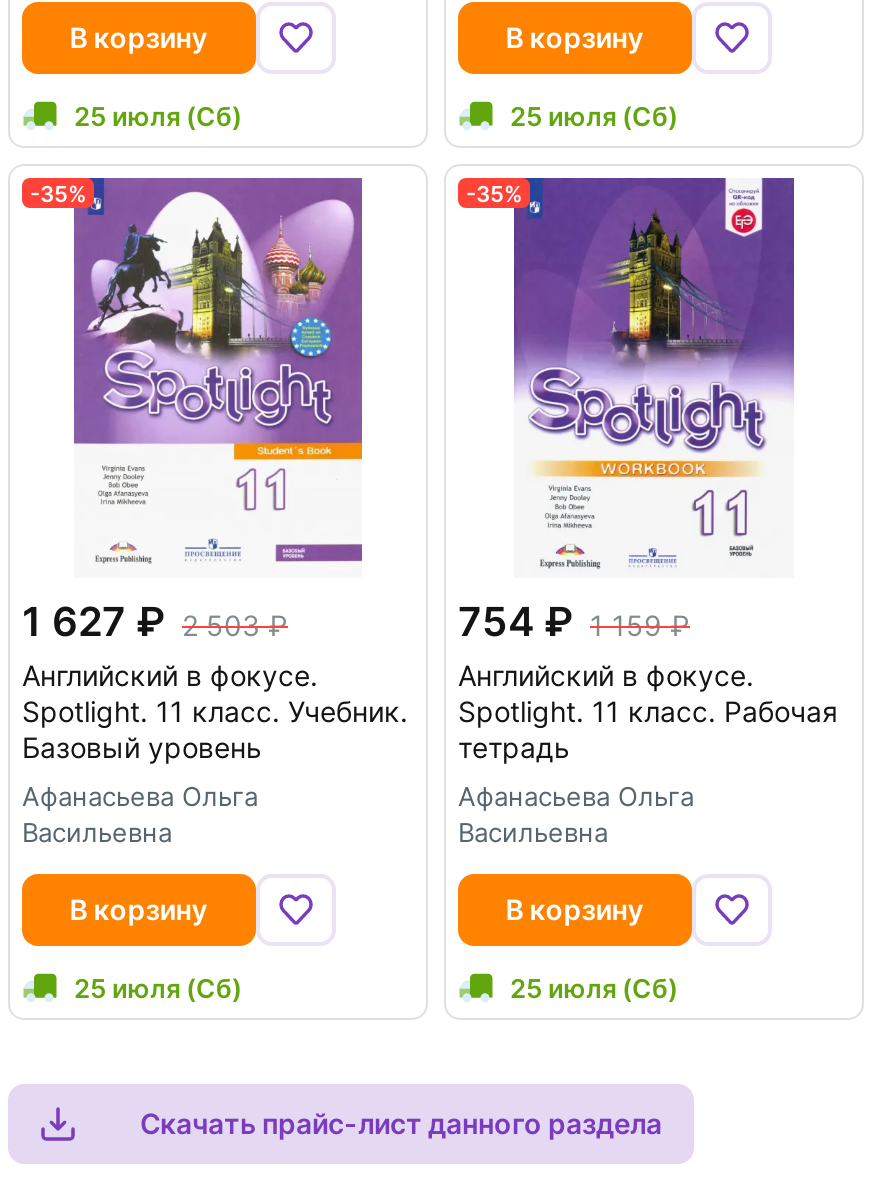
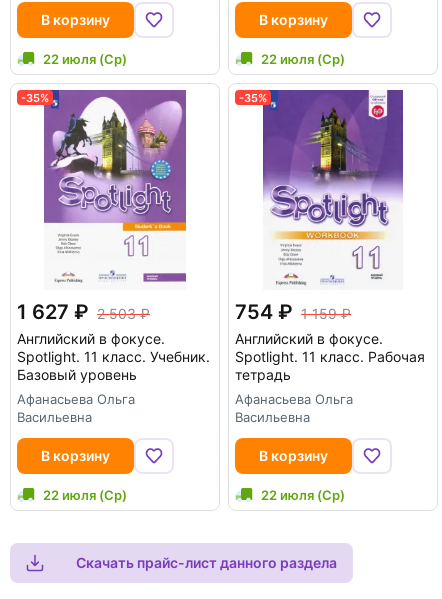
- 25 июля (Сб)
+ 22 июля (Ср)

- 25 июля (Сб)
+ 22 июля (Ср)

- 25 июля (Сб)
+ 22 июля (Ср)

- 25 июля (Сб)
+ 22 июля (Ср)
